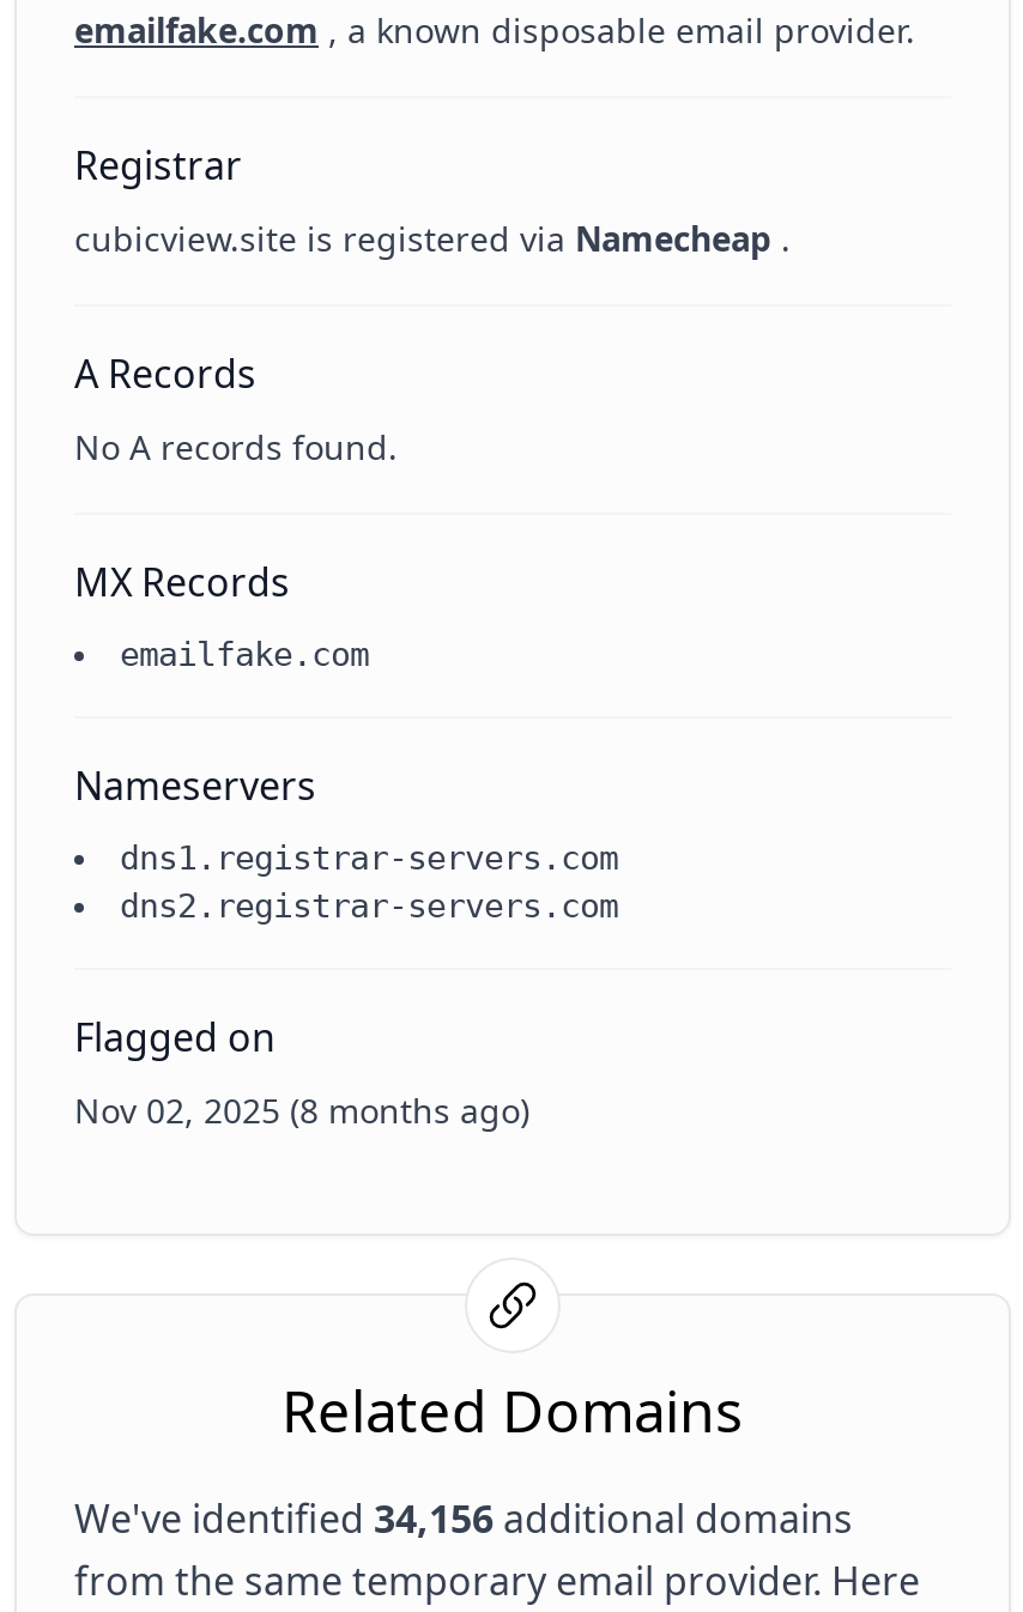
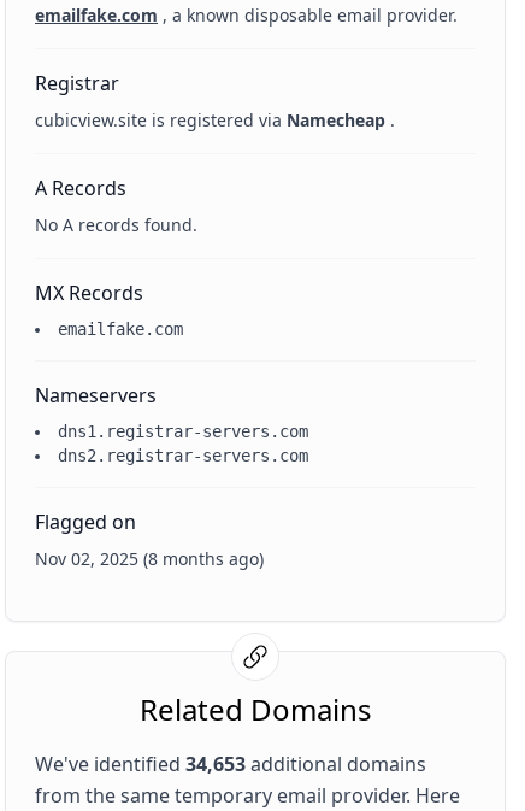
- We've identified 34,156 additional domains
+ We've identified 34,653 additional domains
